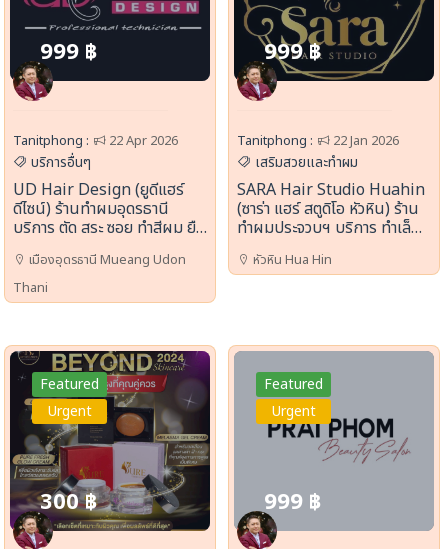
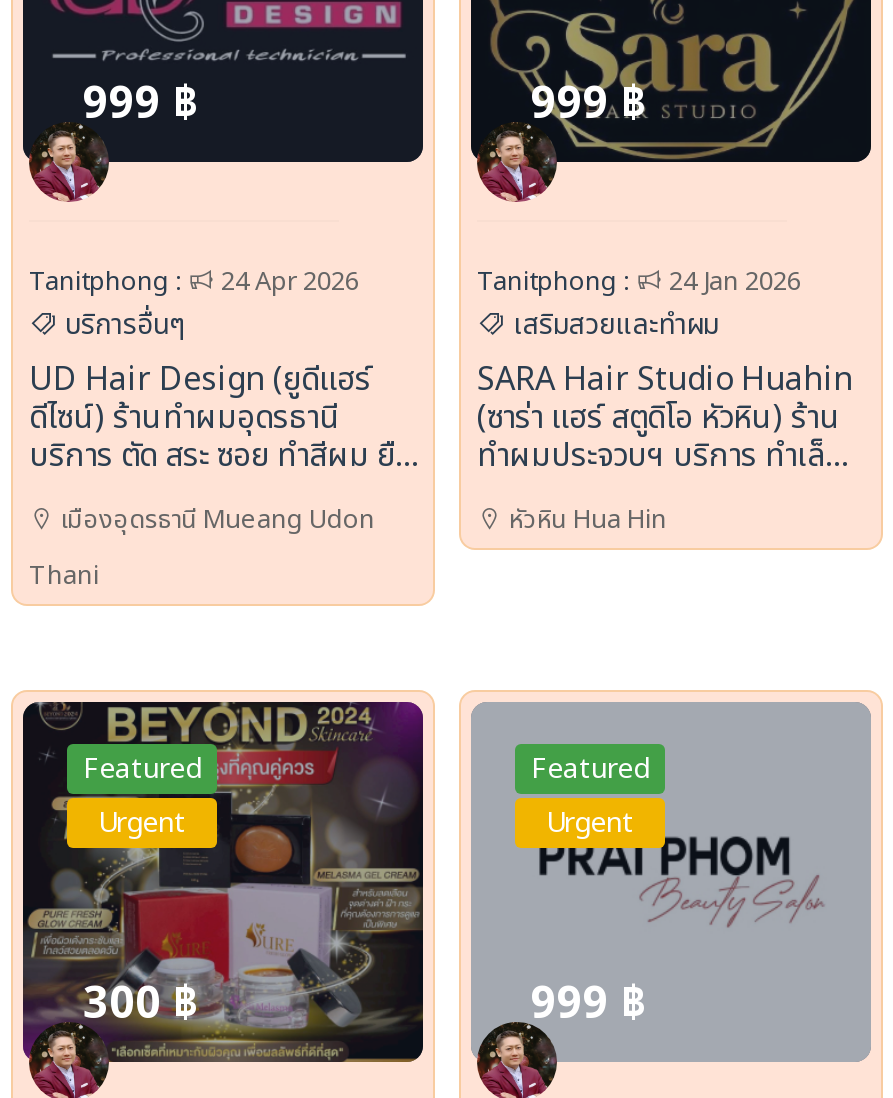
- Tanitphong : 22 Apr 2026
+ Tanitphong : 24 Apr 2026

- Tanitphong : 22 Jan 2026
+ Tanitphong : 24 Jan 2026
